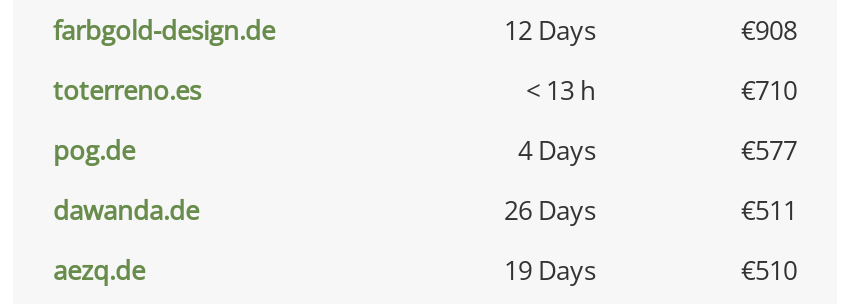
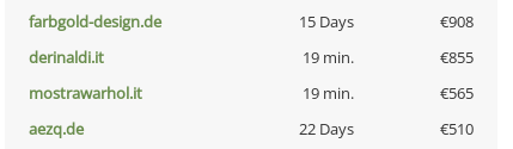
- 12 Days
+ 15 Days

- toterreno.es
- < 13 h
- €710
- pog.de
- 4 Days
- €577
- dawanda.de
- 26 Days
- €511
+ derinaldi.it
+ 19 min.
+ €855
+ mostrawarhol.it
+ 19 min.
+ €565

- 19 Days
+ 22 Days
